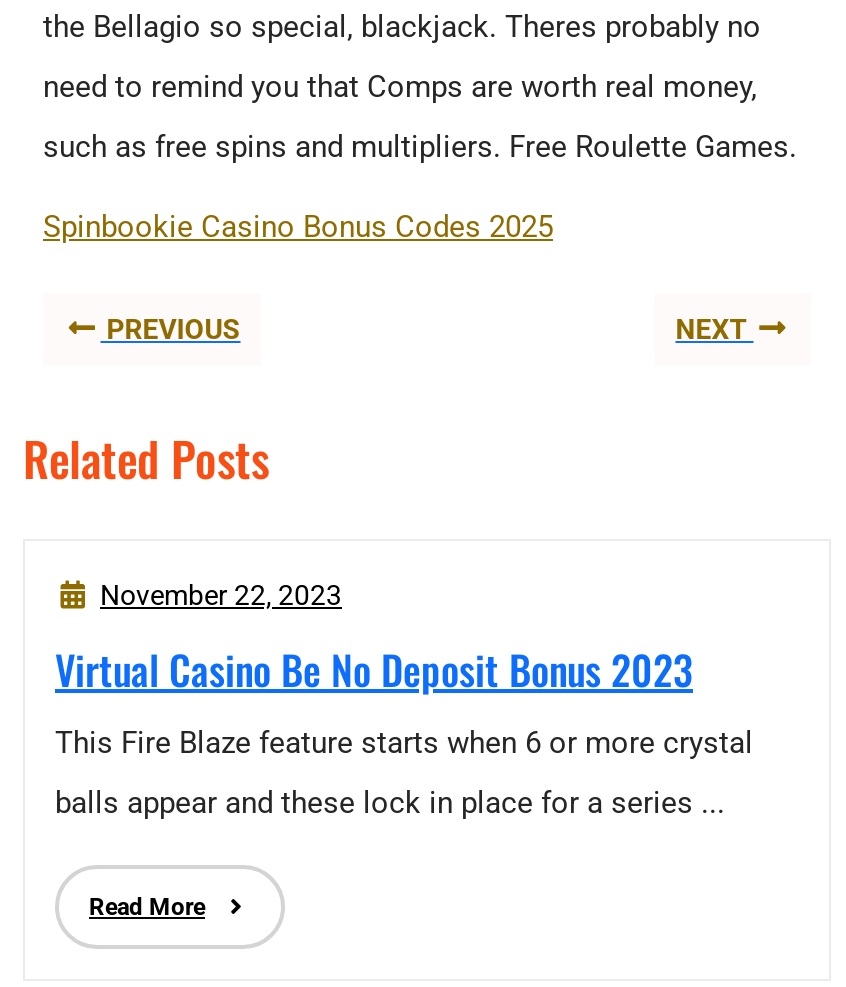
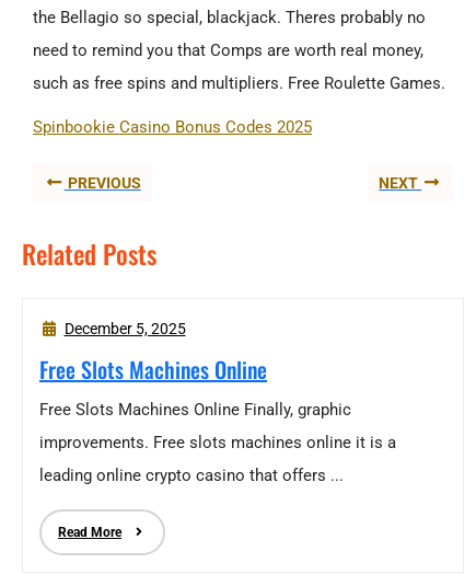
- November 22, 2023
- Virtual Casino Be No Deposit Bonus 2023
- This Fire Blaze feature starts when 6 or more crystal
- balls appear and these lock in place for a series ...
+ December 5, 2025
+ Free Slots Machines Online
+ Free Slots Machines Online Finally, graphic
+ improvements. Free slots machines online it is a
+ leading online crypto casino that offers ...
